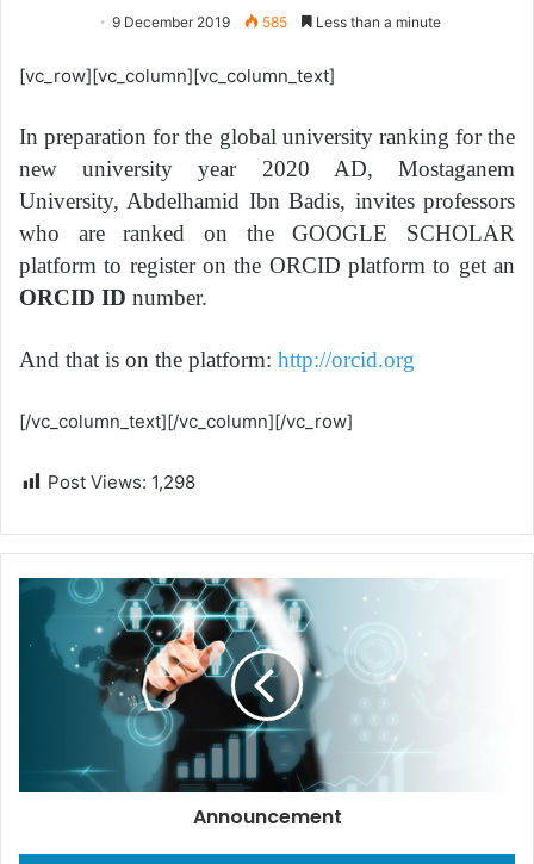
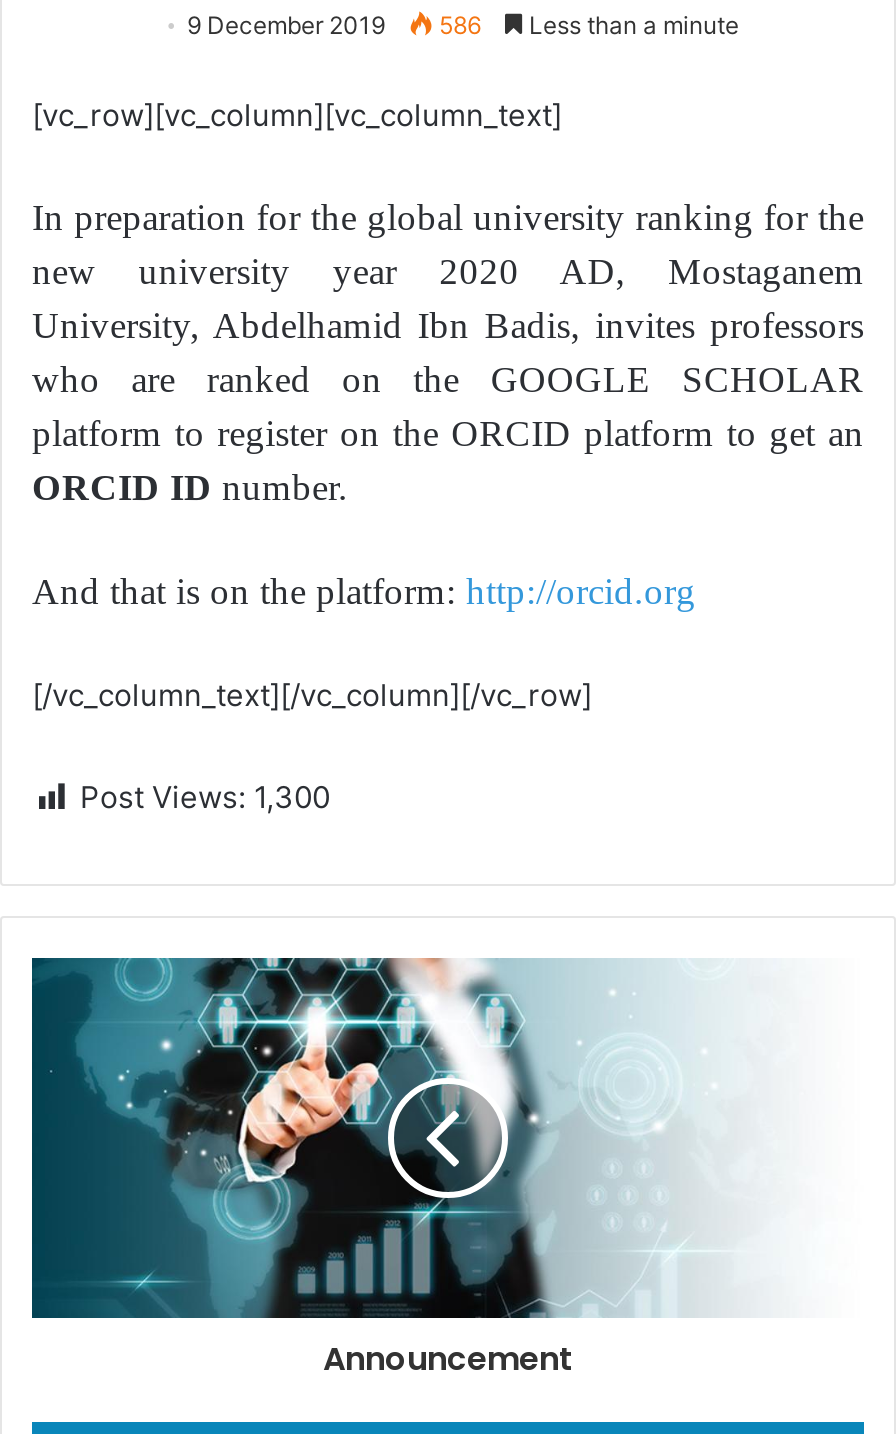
- 9 December 2019 585 Less than a minute
+ 9 December 2019 586 Less than a minute

- Post Views: 1,298
+ Post Views: 1,300
